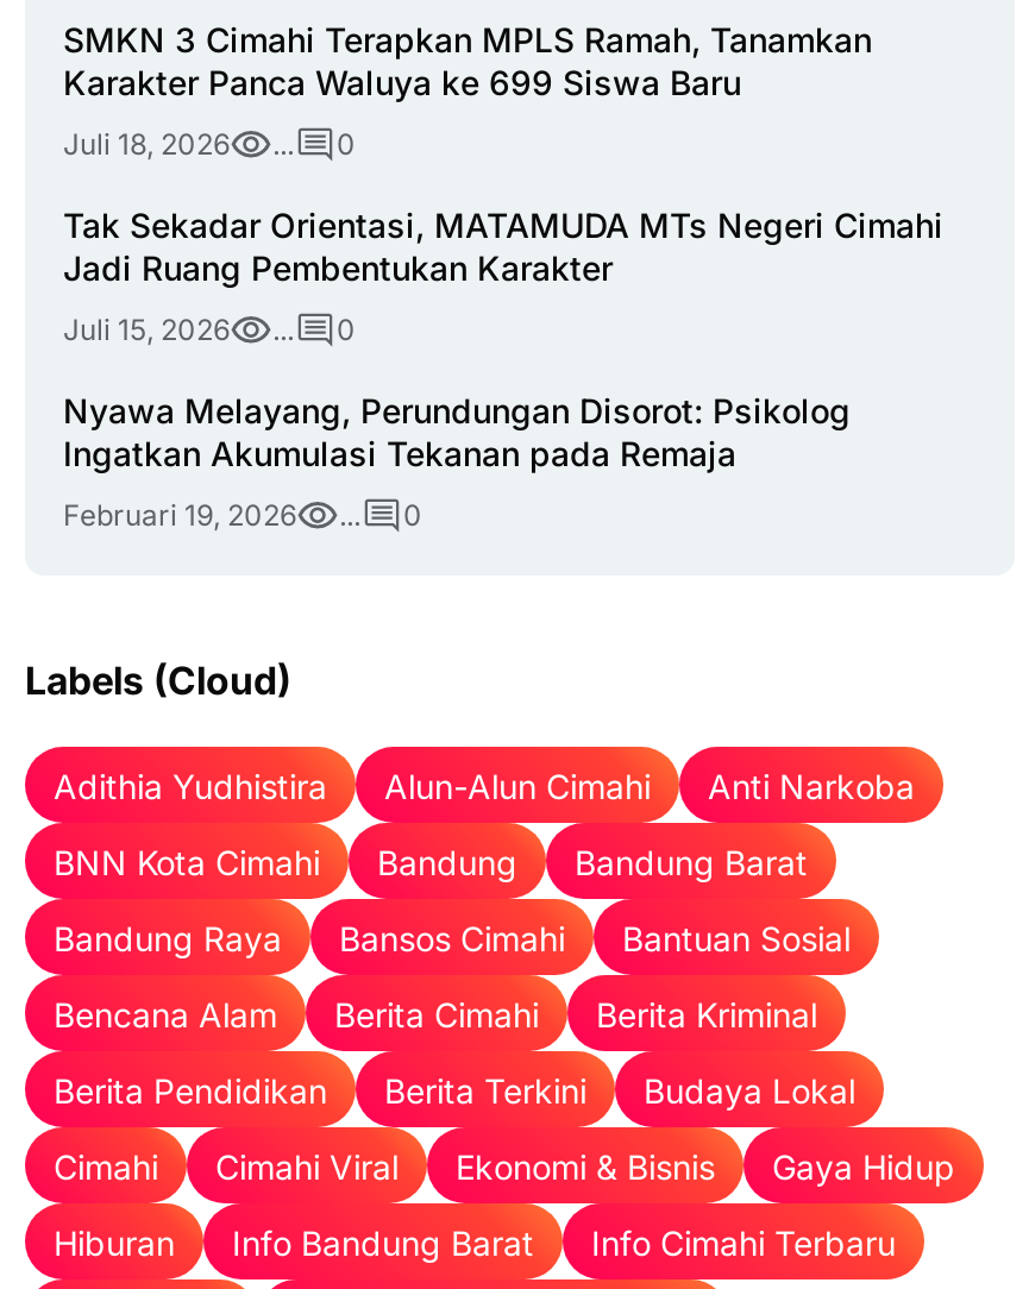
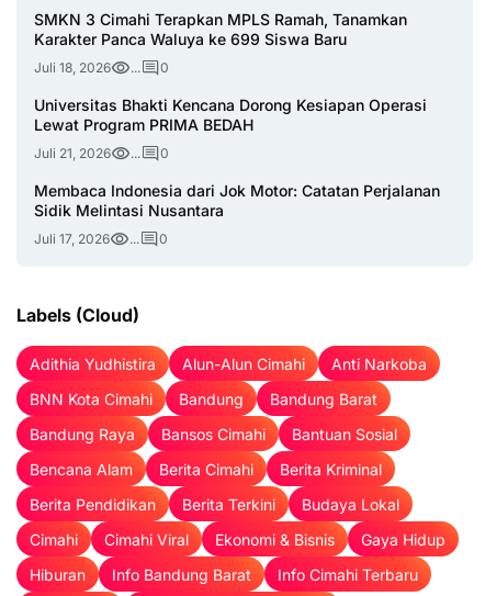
- Tak Sekadar Orientasi, MATAMUDA MTs Negeri Cimahi
- Jadi Ruang Pembentukan Karakter
+ Universitas Bhakti Kencana Dorong Kesiapan Operasi
+ Lewat Program PRIMA BEDAH

- Juli 15, 2026
+ Juli 21, 2026

- Nyawa Melayang, Perundungan Disorot: Psikolog
- Ingatkan Akumulasi Tekanan pada Remaja
+ Membaca Indonesia dari Jok Motor: Catatan Perjalanan
+ Sidik Melintasi Nusantara

- Februari 19, 2026
+ Juli 17, 2026
